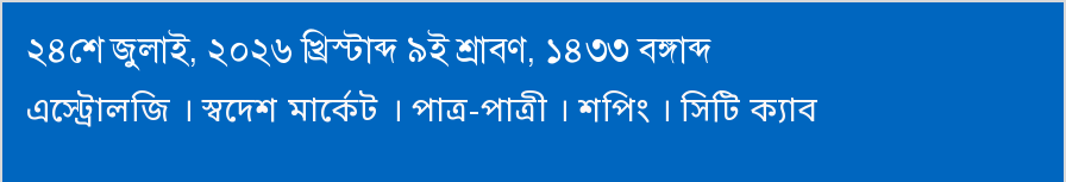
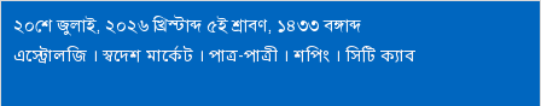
- ২৪শে জুলাই, ২০২৬ খ্রিস্টাব্দ ৯ই শ্রাবণ, ১৪৩৩ বঙ্গাব্দ
+ ২০শে জুলাই, ২০২৬ খ্রিস্টাব্দ ৫ই শ্রাবণ, ১৪৩৩ বঙ্গাব্দ
